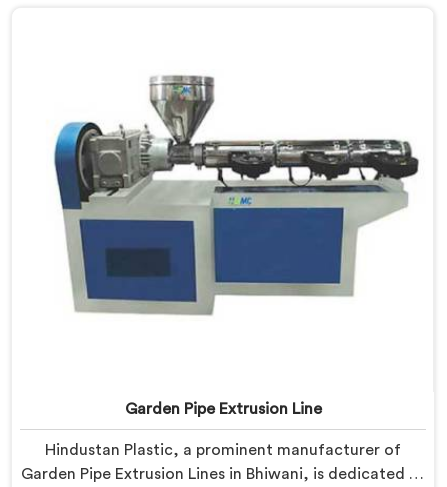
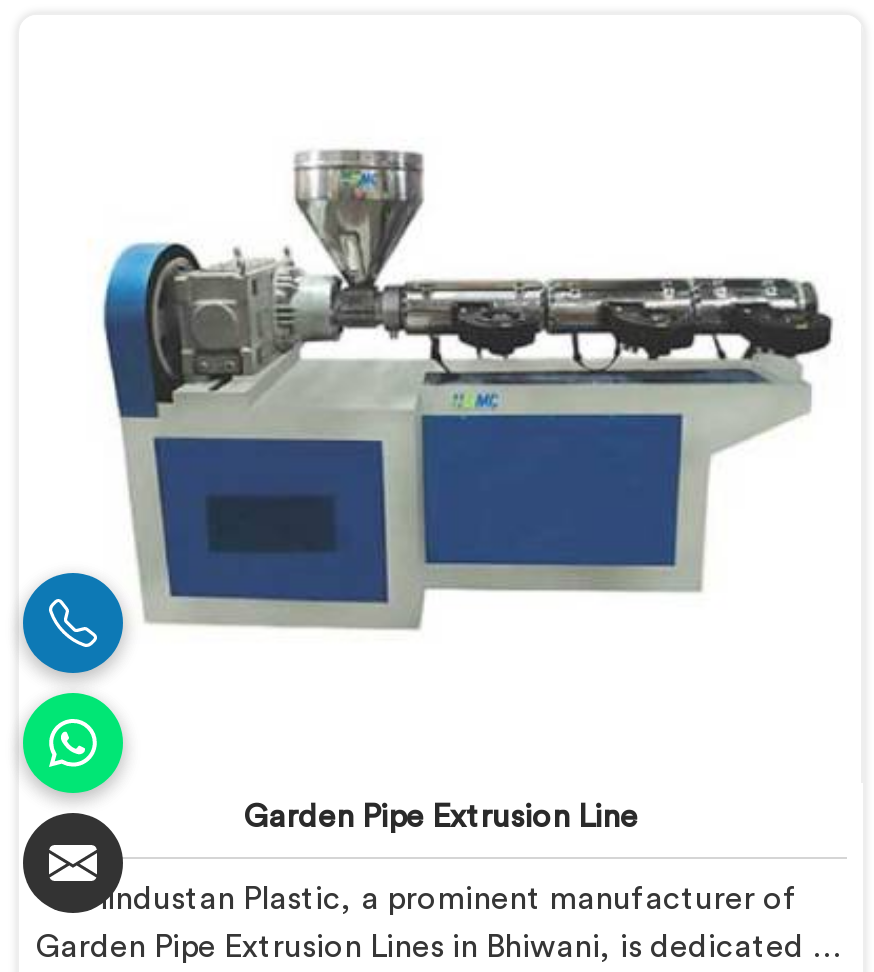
+ [image]
